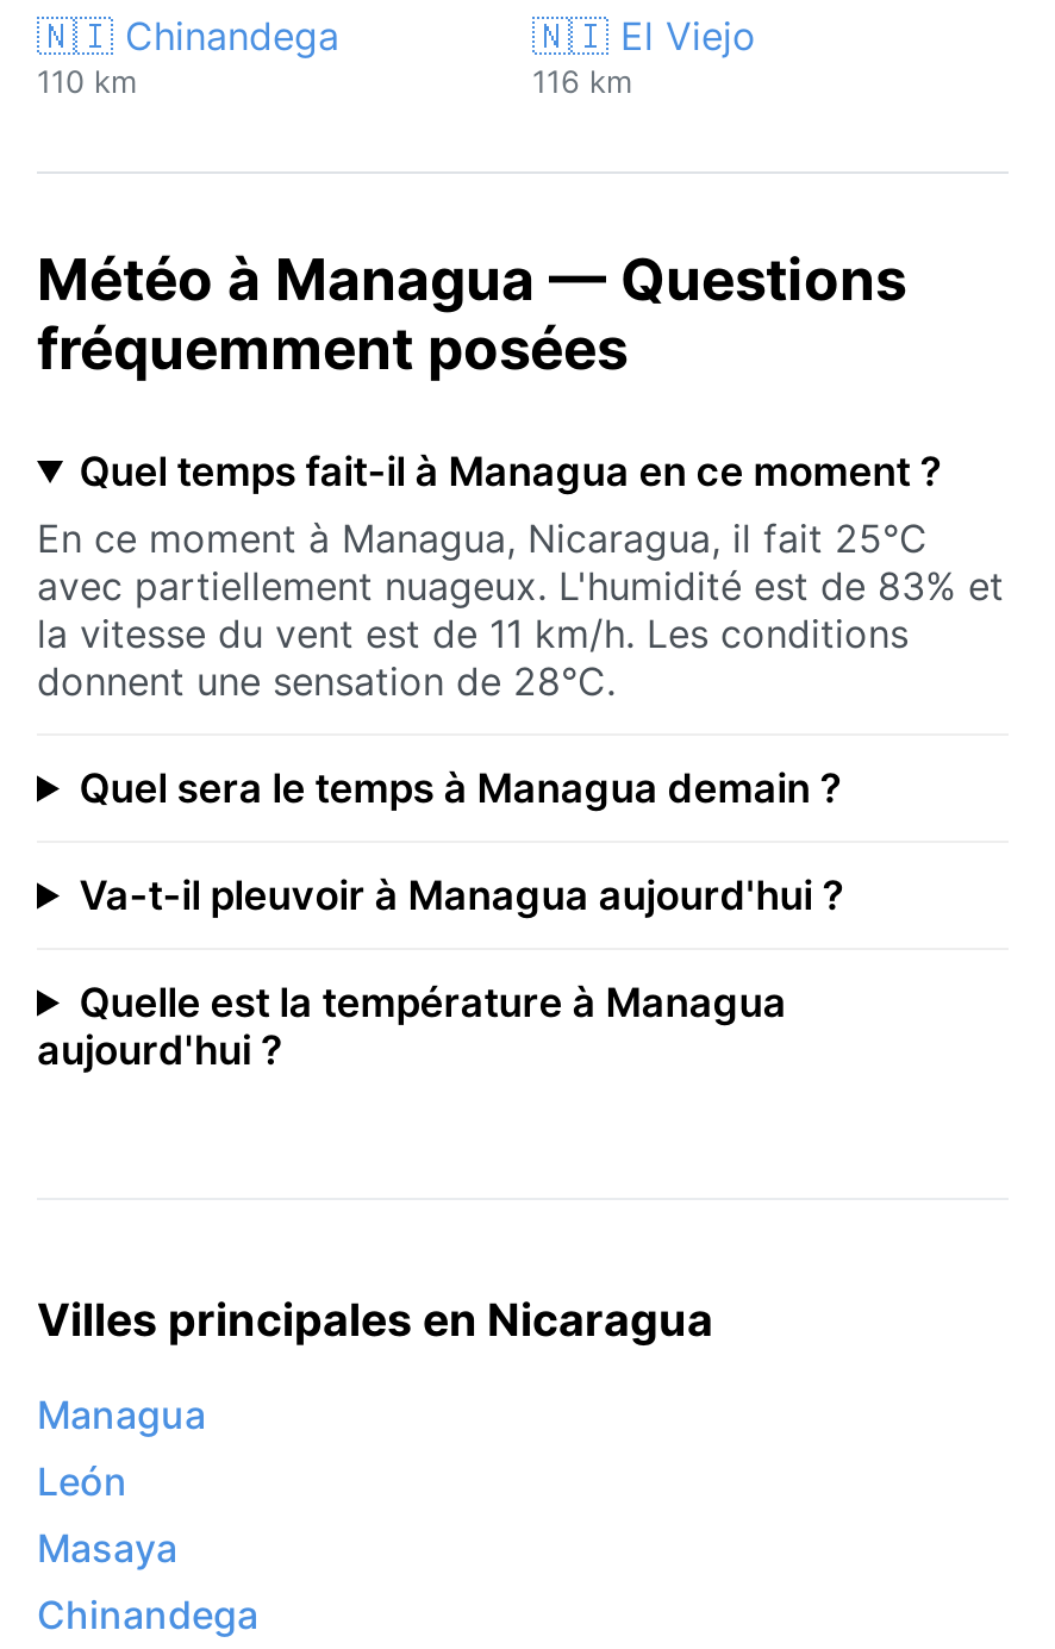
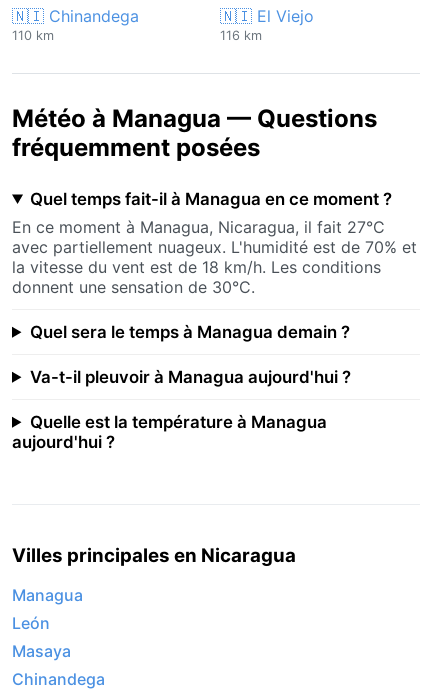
- En ce moment à Managua, Nicaragua, il fait 25°C
+ En ce moment à Managua, Nicaragua, il fait 27°C

- avec partiellement nuageux. L'humidité est de 83% et
+ avec partiellement nuageux. L'humidité est de 70% et

- la vitesse du vent est de 11 km/h. Les conditions
+ la vitesse du vent est de 18 km/h. Les conditions

- donnent une sensation de 28°C.
+ donnent une sensation de 30°C.
